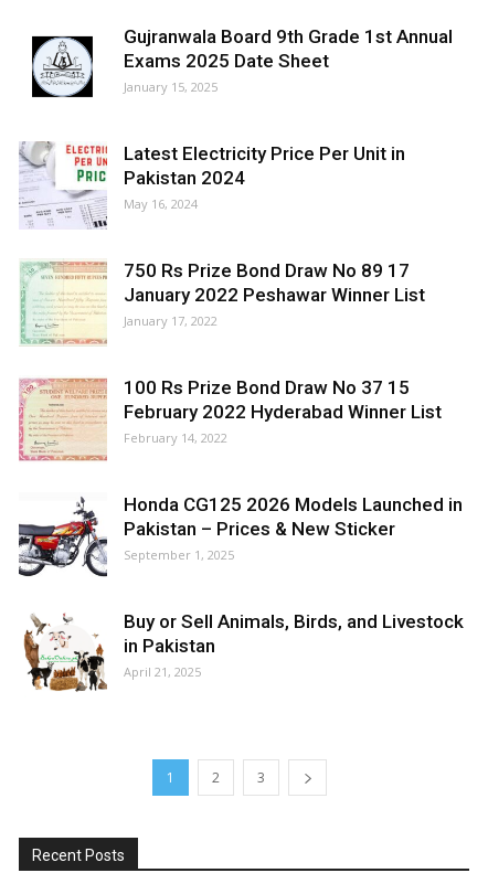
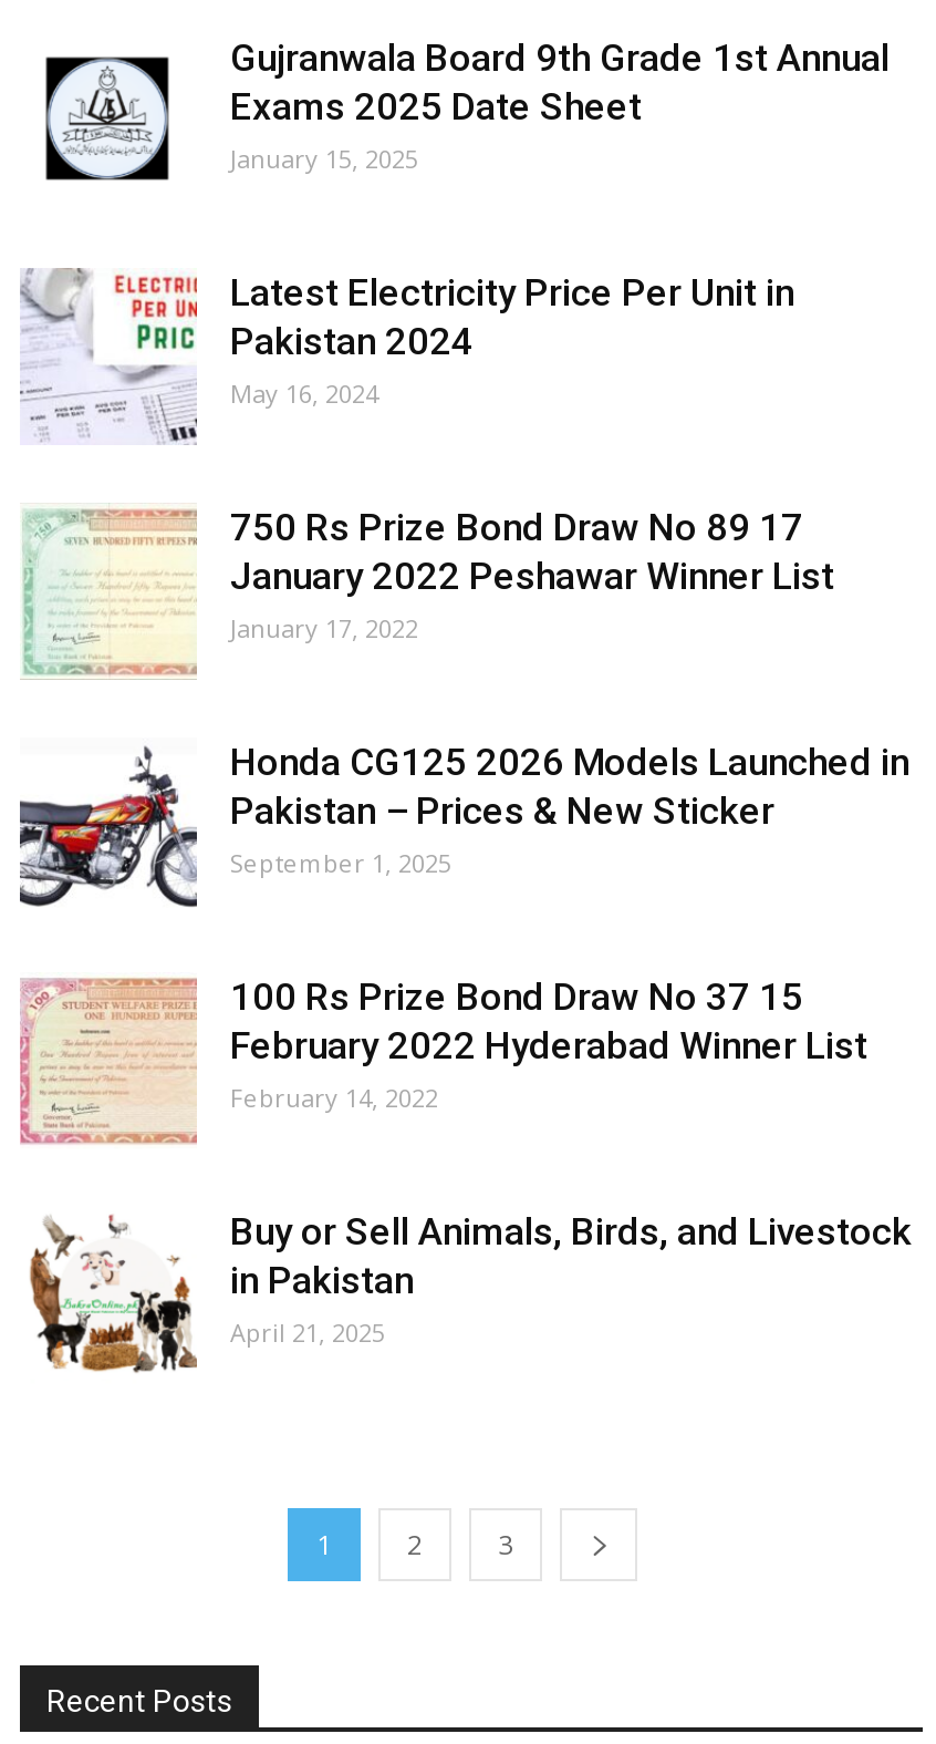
moved down: [image] | 100 Rs Prize Bond Draw No 37 15 | February 2022 Hyderabad Winner List | February 14, 2022

moved up: [image] | Honda CG125 2026 Models Launched in | Pakistan – Prices & New Sticker | September 1, 2025
